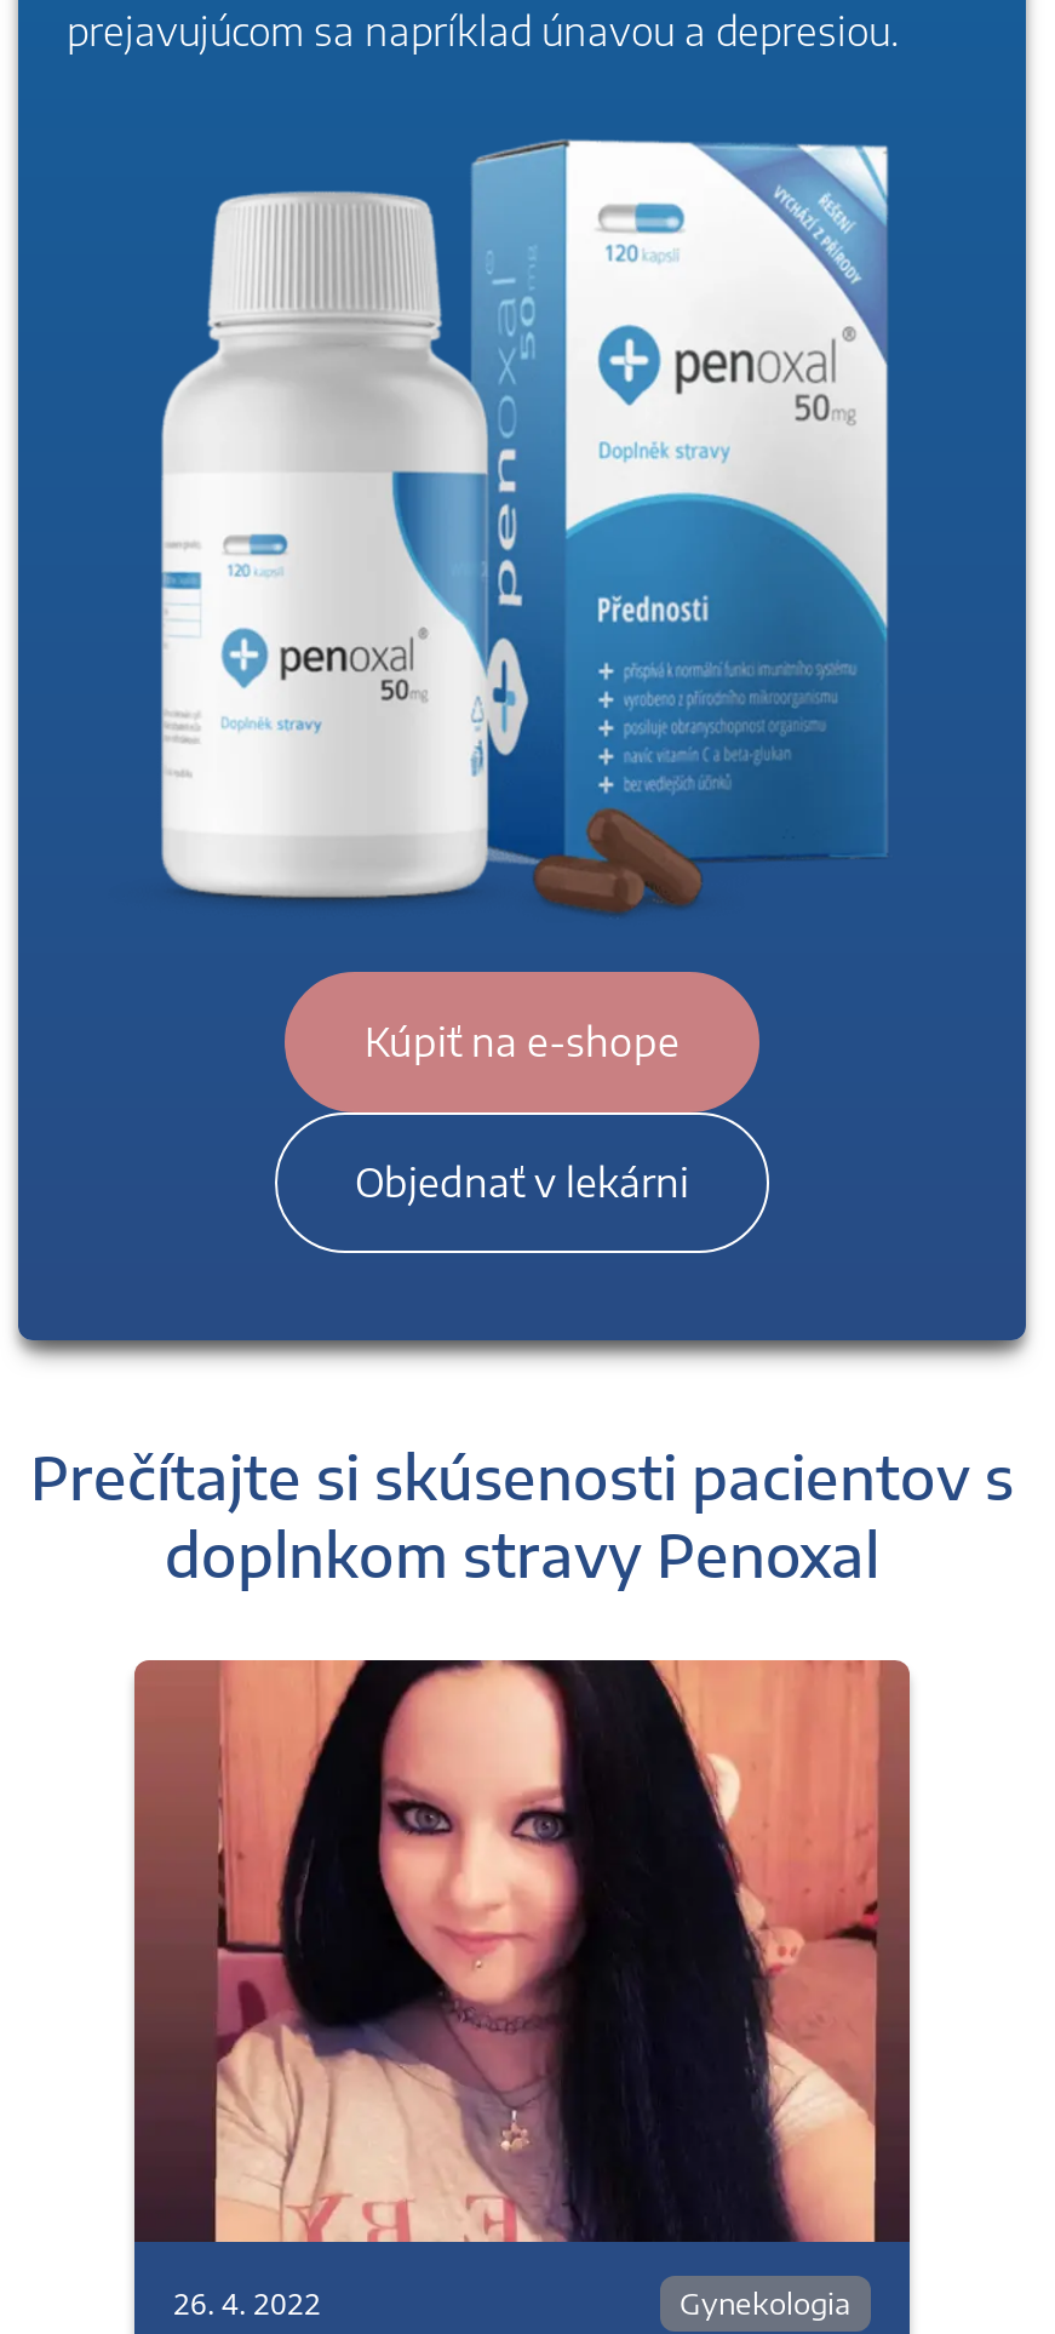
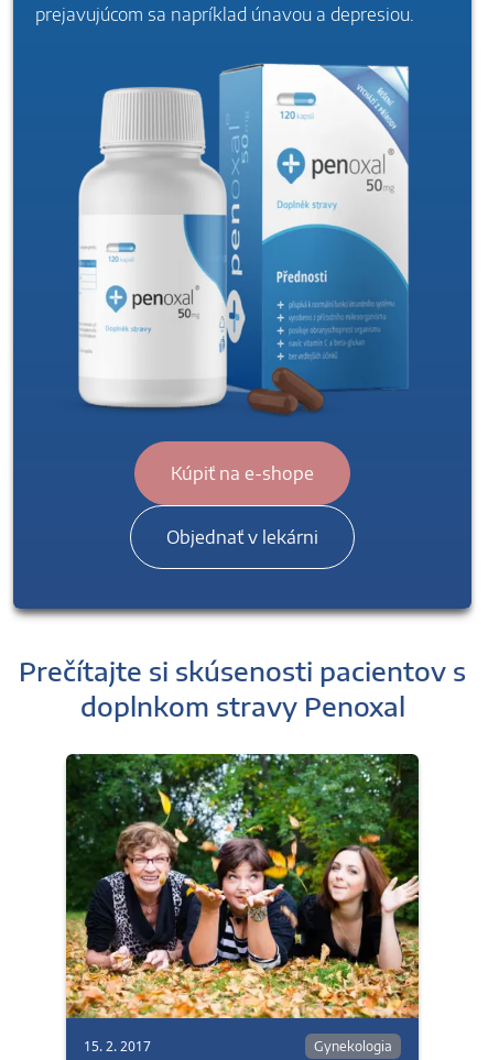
- [image]
- 26. 4. 2022
+ [image]
+ 15. 2. 2017
